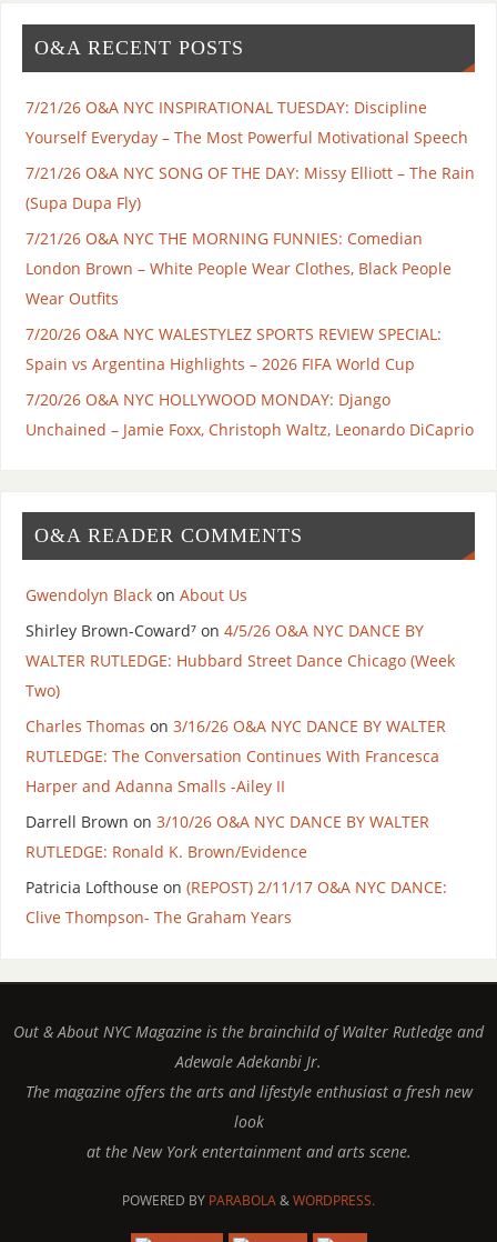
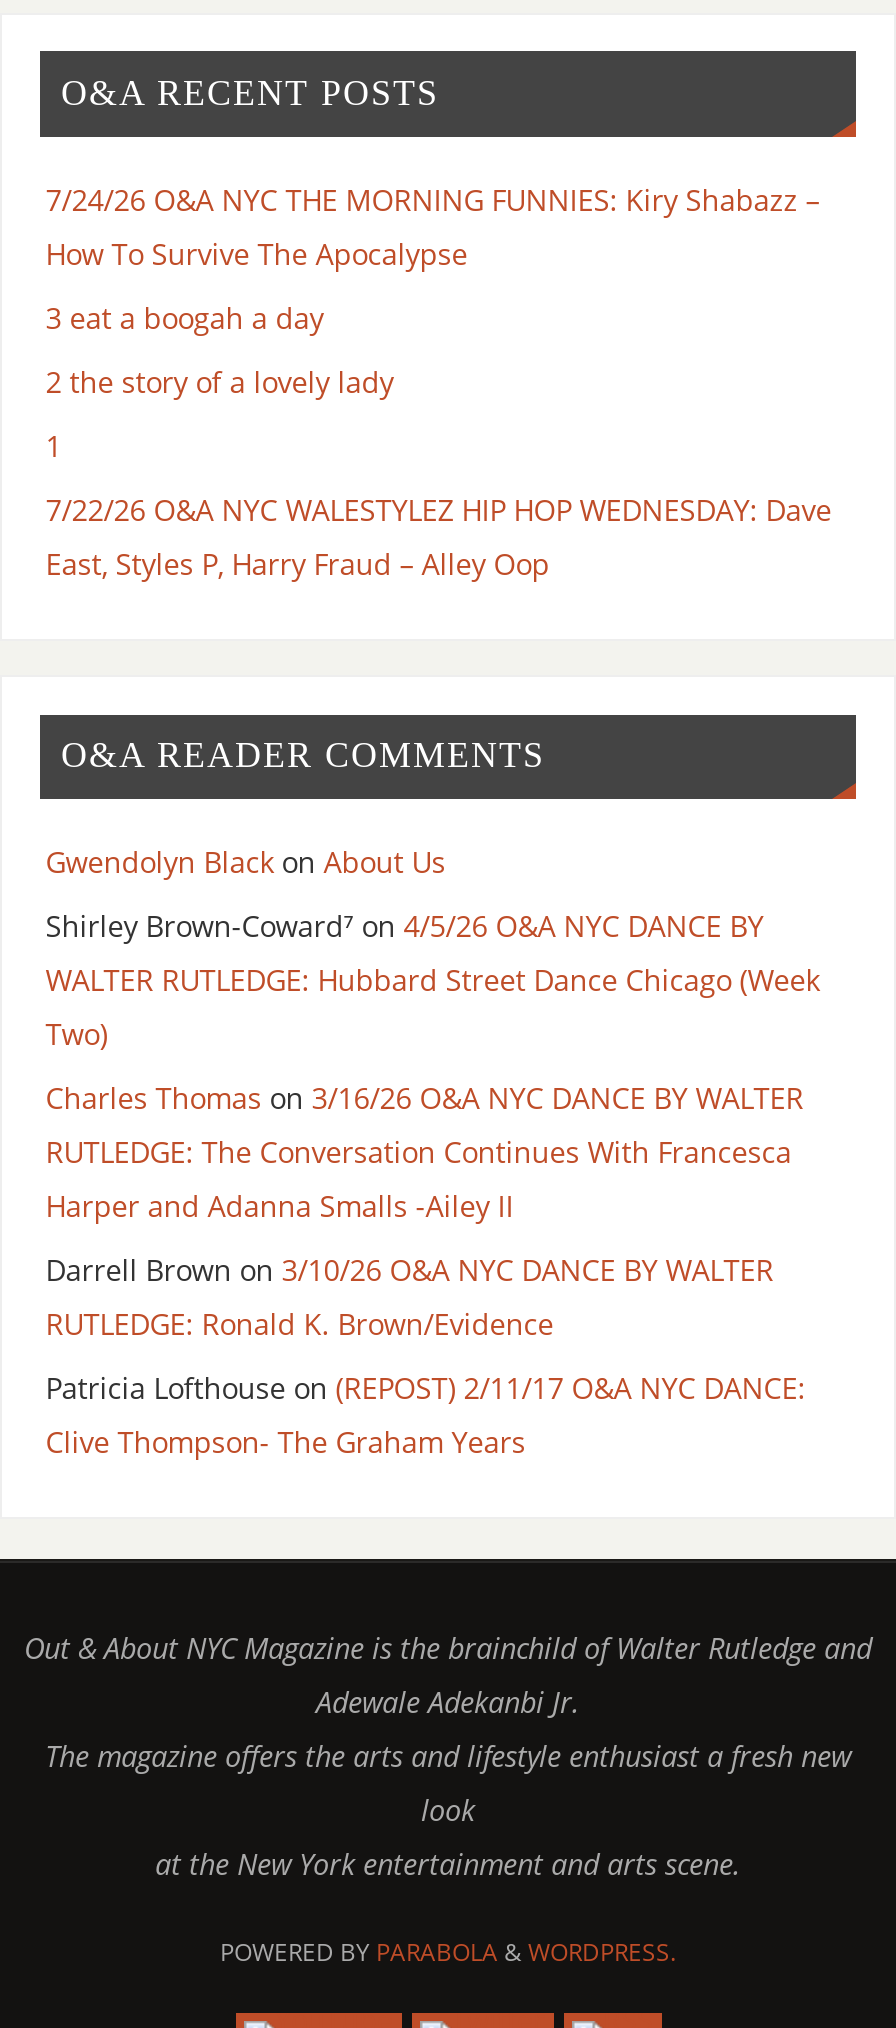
- 7/21/26 O&A NYC INSPIRATIONAL TUESDAY: Discipline
- Yourself Everyday – The Most Powerful Motivational Speech
+ 7/24/26 O&A NYC THE MORNING FUNNIES: Kiry Shabazz –
+ How To Survive The Apocalypse

- 7/21/26 O&A NYC SONG OF THE DAY: Missy Elliott – The Rain
- (Supa Dupa Fly)
+ 3 eat a boogah a day

- 7/21/26 O&A NYC THE MORNING FUNNIES: Comedian
- London Brown – White People Wear Clothes, Black People
- Wear Outfits
+ 2 the story of a lovely lady

- 7/20/26 O&A NYC WALESTYLEZ SPORTS REVIEW SPECIAL:
- Spain vs Argentina Highlights – 2026 FIFA World Cup
+ 1

- 7/20/26 O&A NYC HOLLYWOOD MONDAY: Django
- Unchained – Jamie Foxx, Christoph Waltz, Leonardo DiCaprio
+ 7/22/26 O&A NYC WALESTYLEZ HIP HOP WEDNESDAY: Dave
+ East, Styles P, Harry Fraud – Alley Oop
